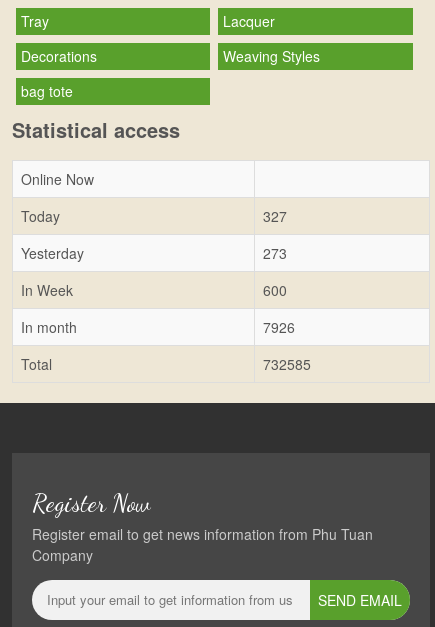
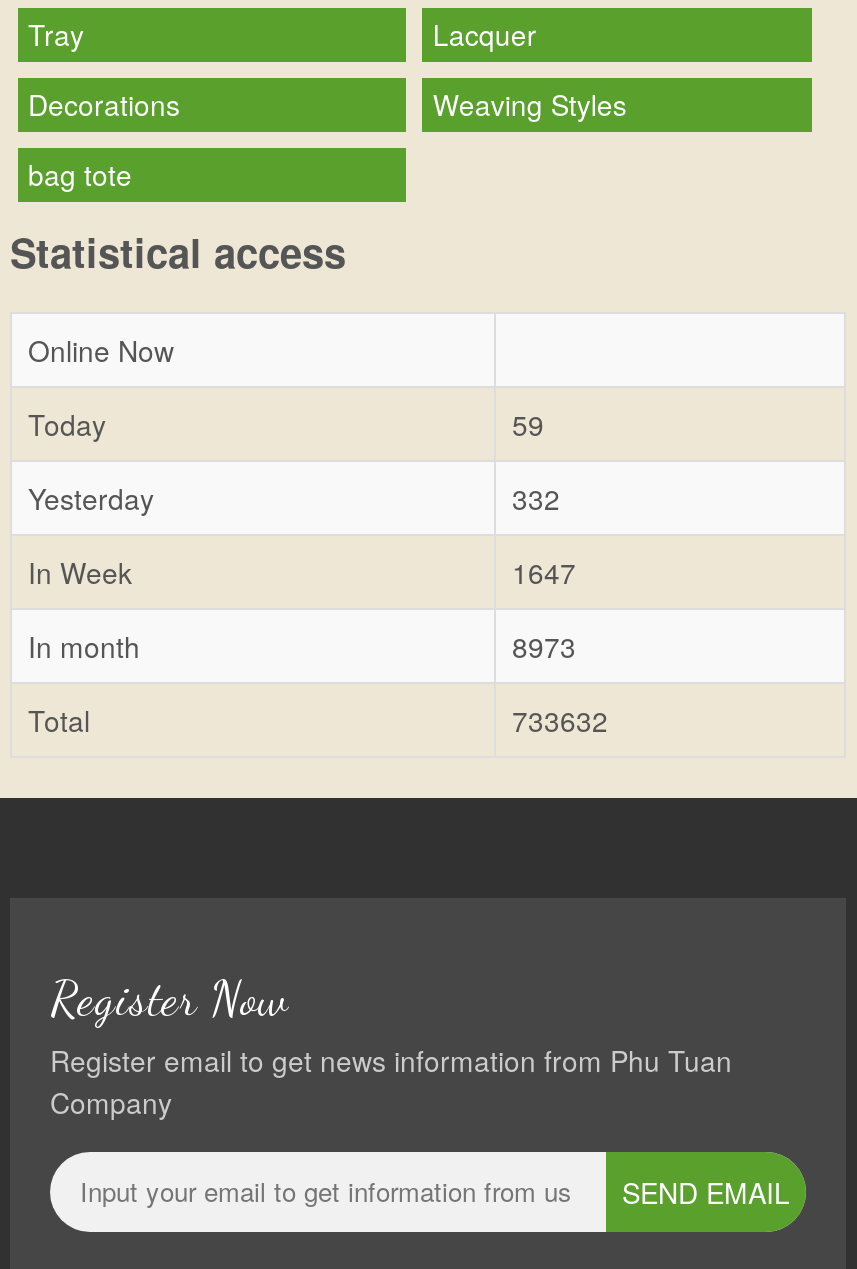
- 327
+ 59

- 273
+ 332

- 600
+ 1647

- 7926
+ 8973

- 732585
+ 733632
